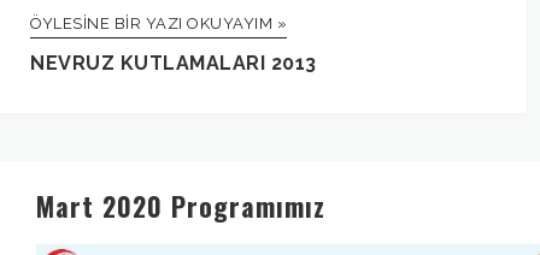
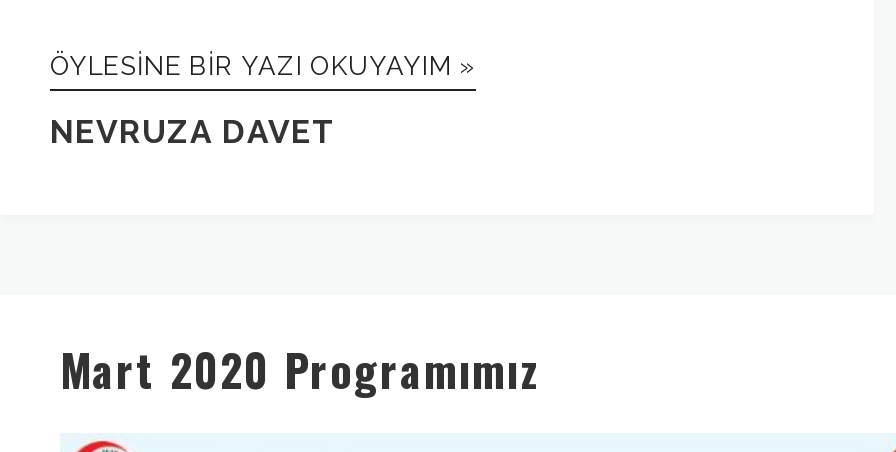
- NEVRUZ KUTLAMALARI 2013
+ NEVRUZA DAVET
